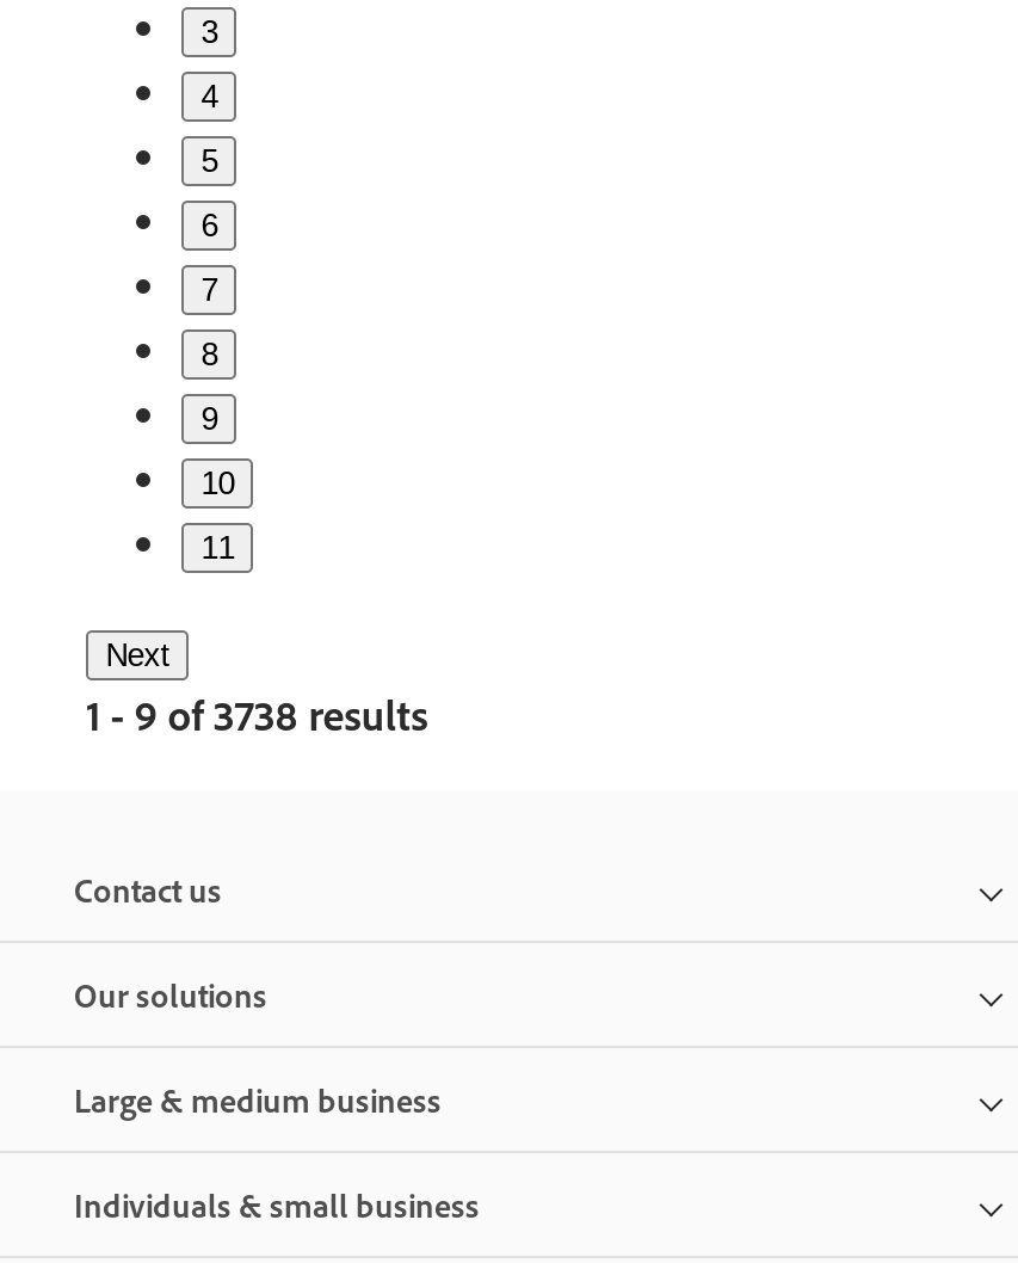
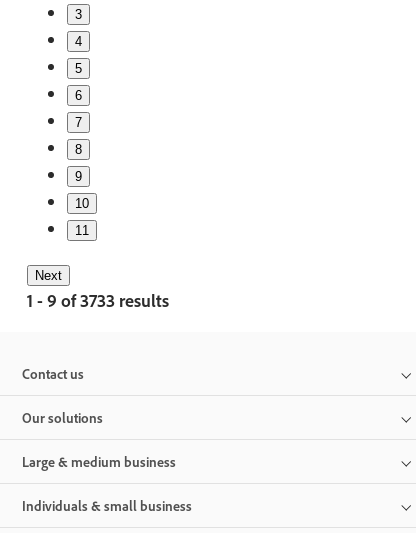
- 1 - 9 of 3738 results
+ 1 - 9 of 3733 results
